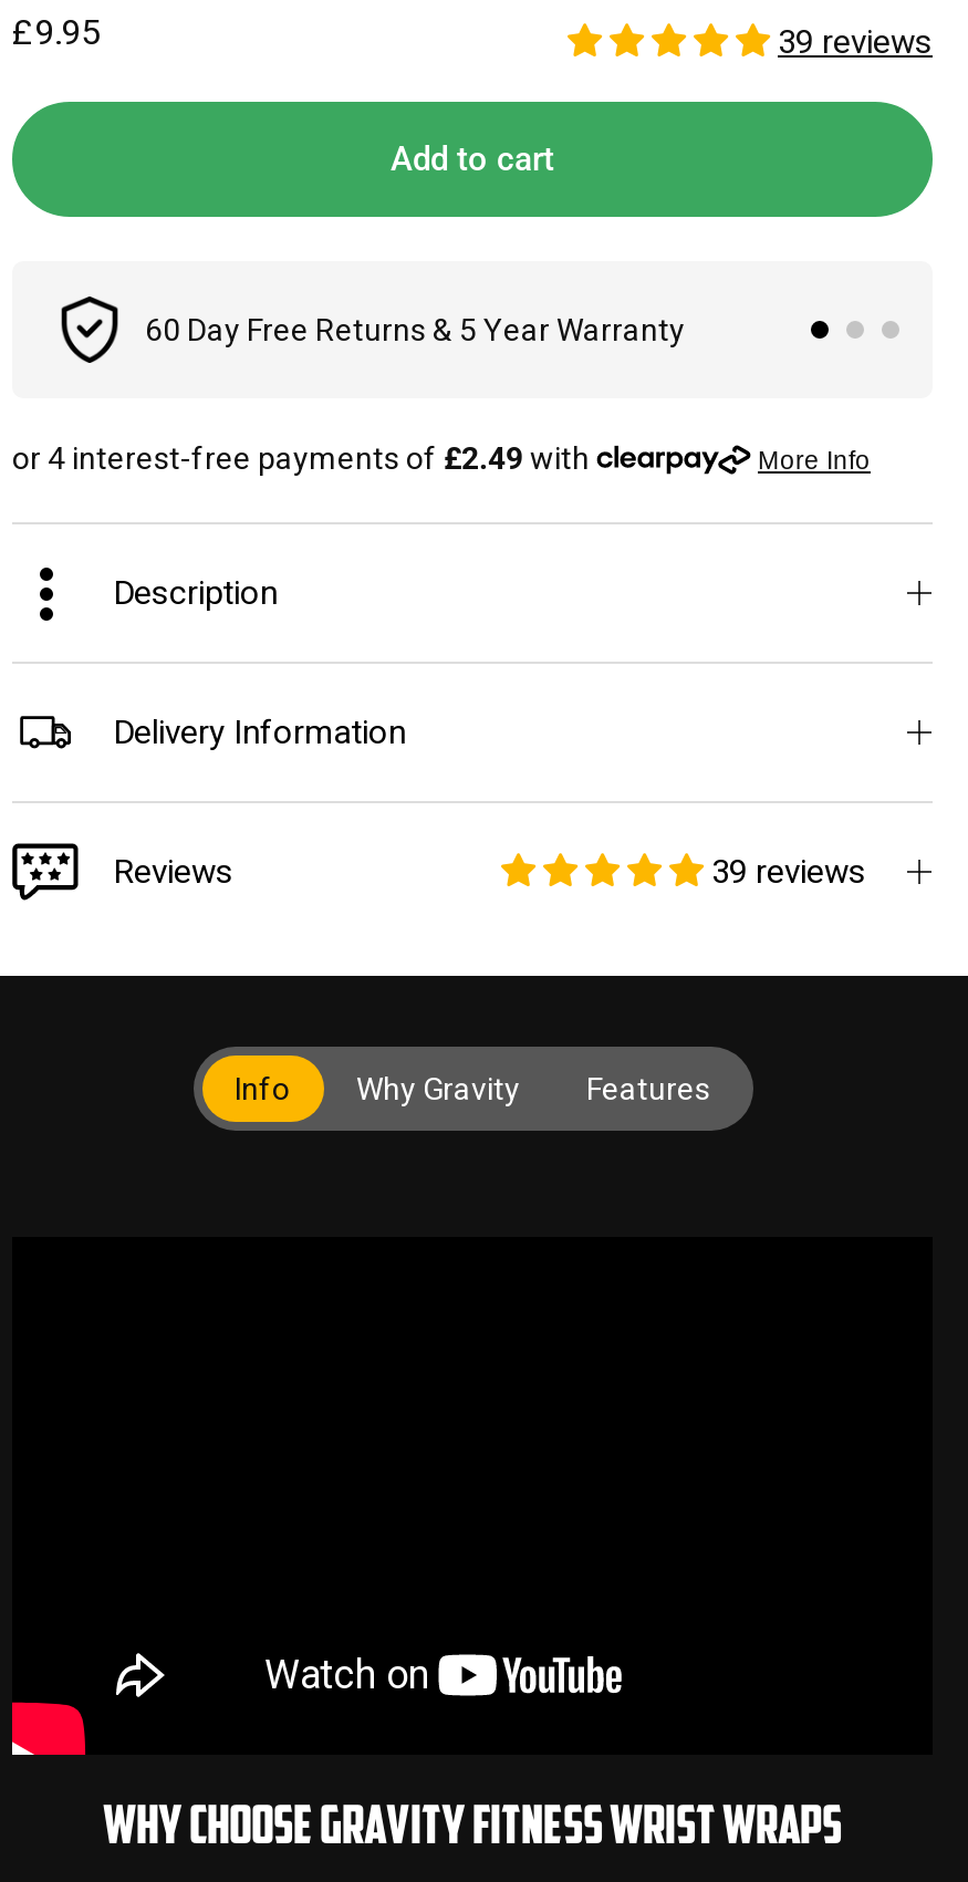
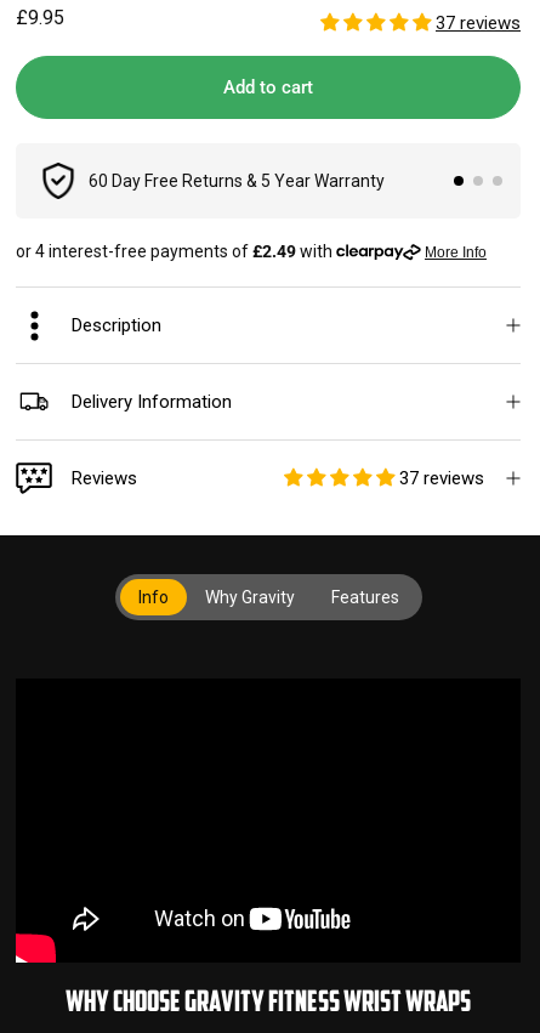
- 39 reviews
+ 37 reviews

- 39 reviews
+ 37 reviews
